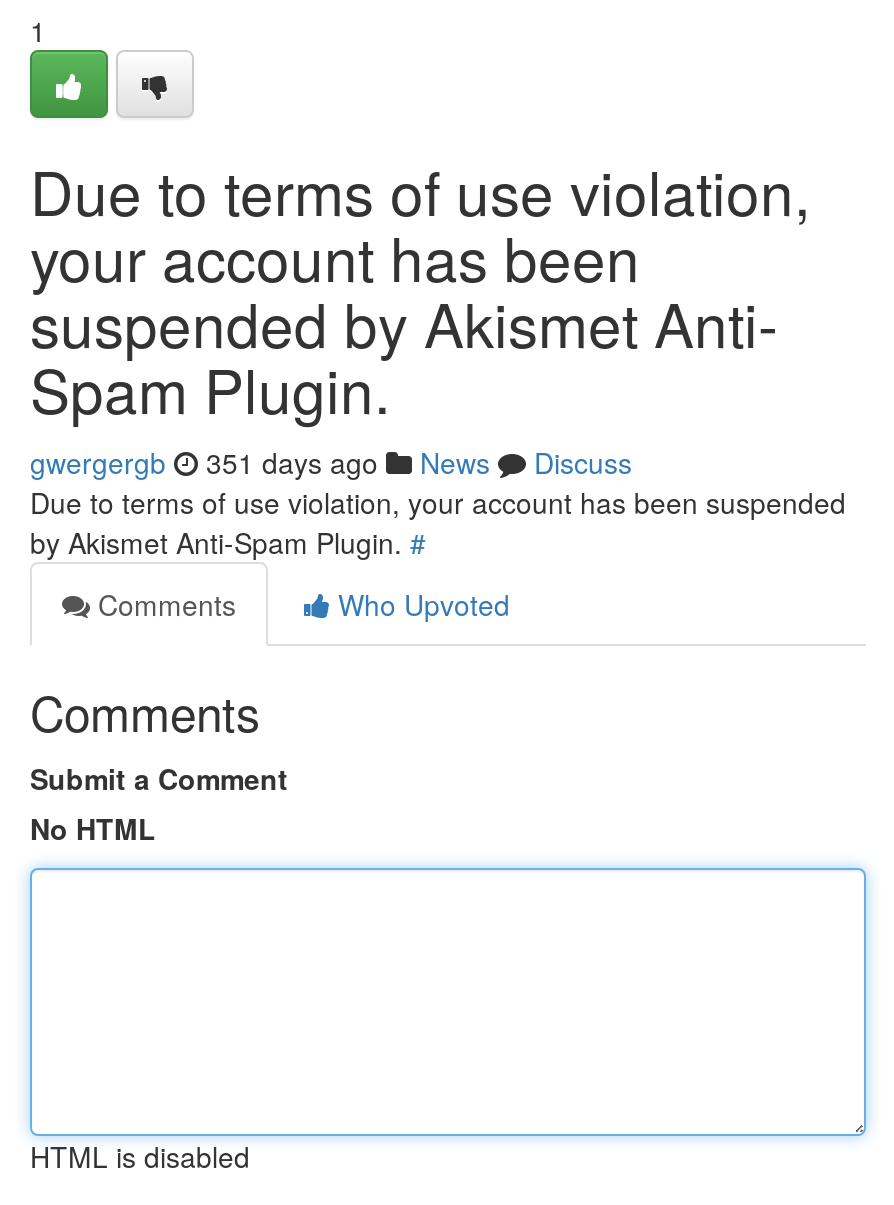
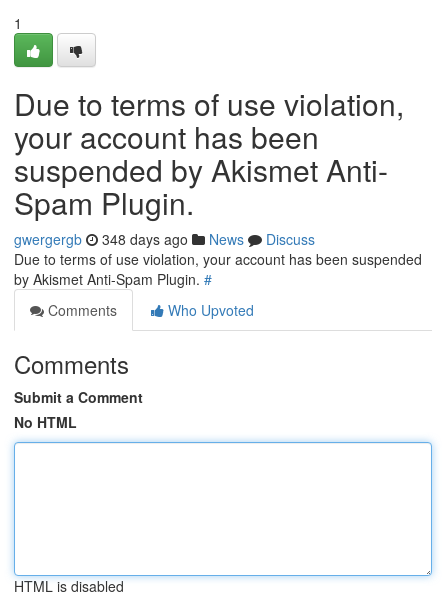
- gwergergb 351 days ago News Discuss
+ gwergergb 348 days ago News Discuss
